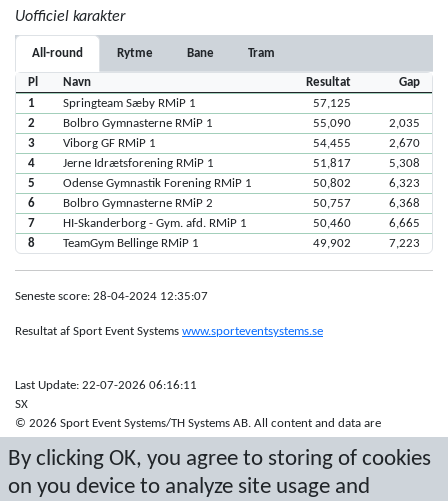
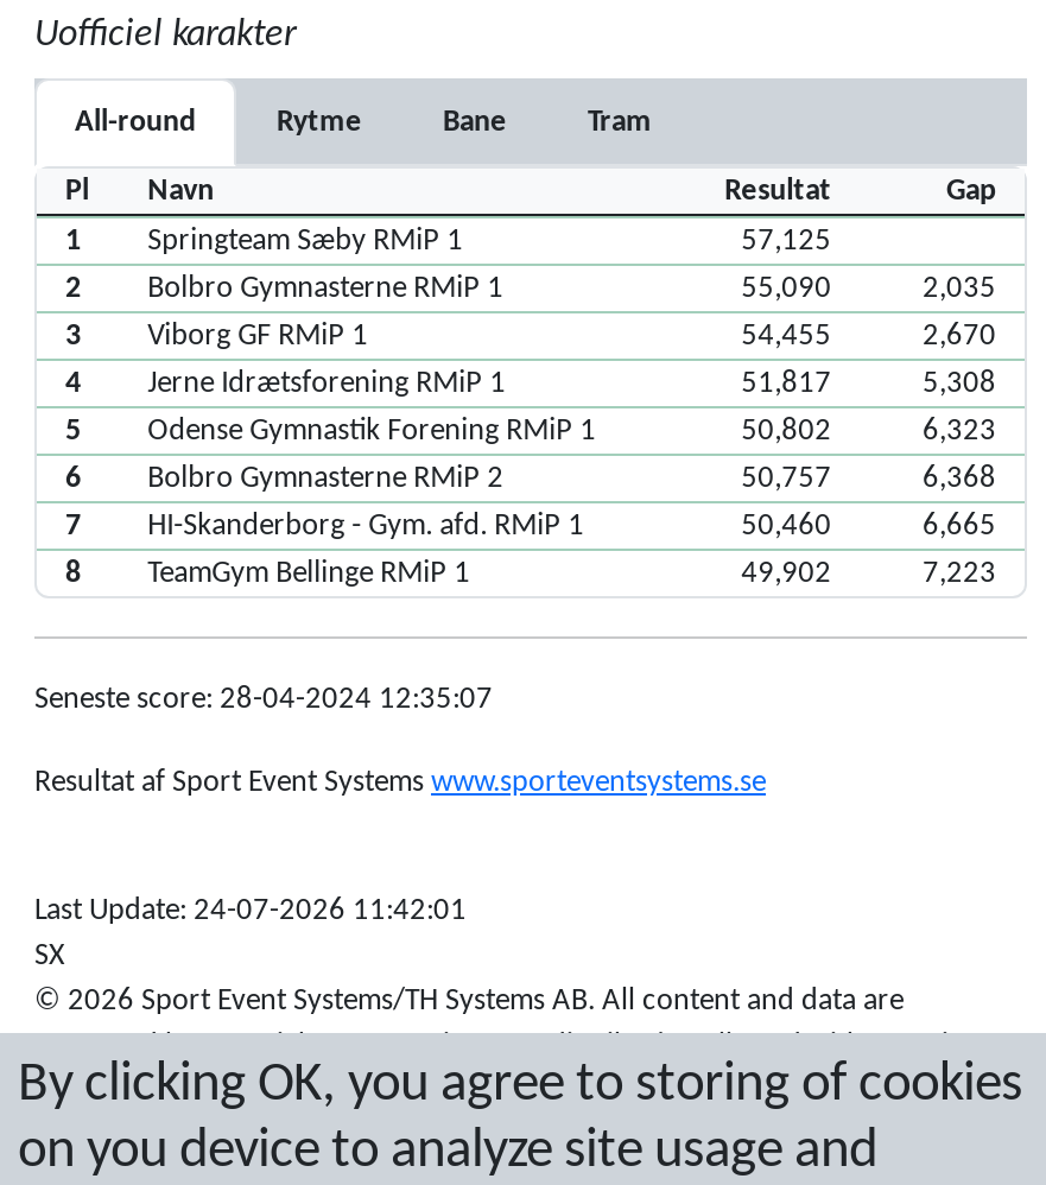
- Last Update: 22-07-2026 06:16:11
+ Last Update: 24-07-2026 11:42:01
